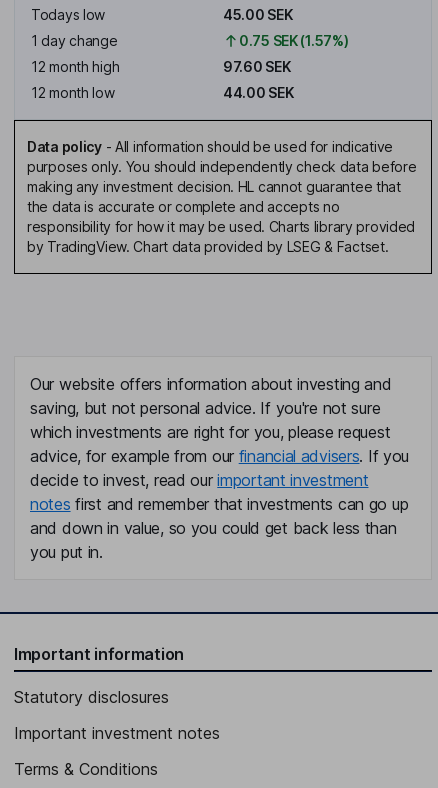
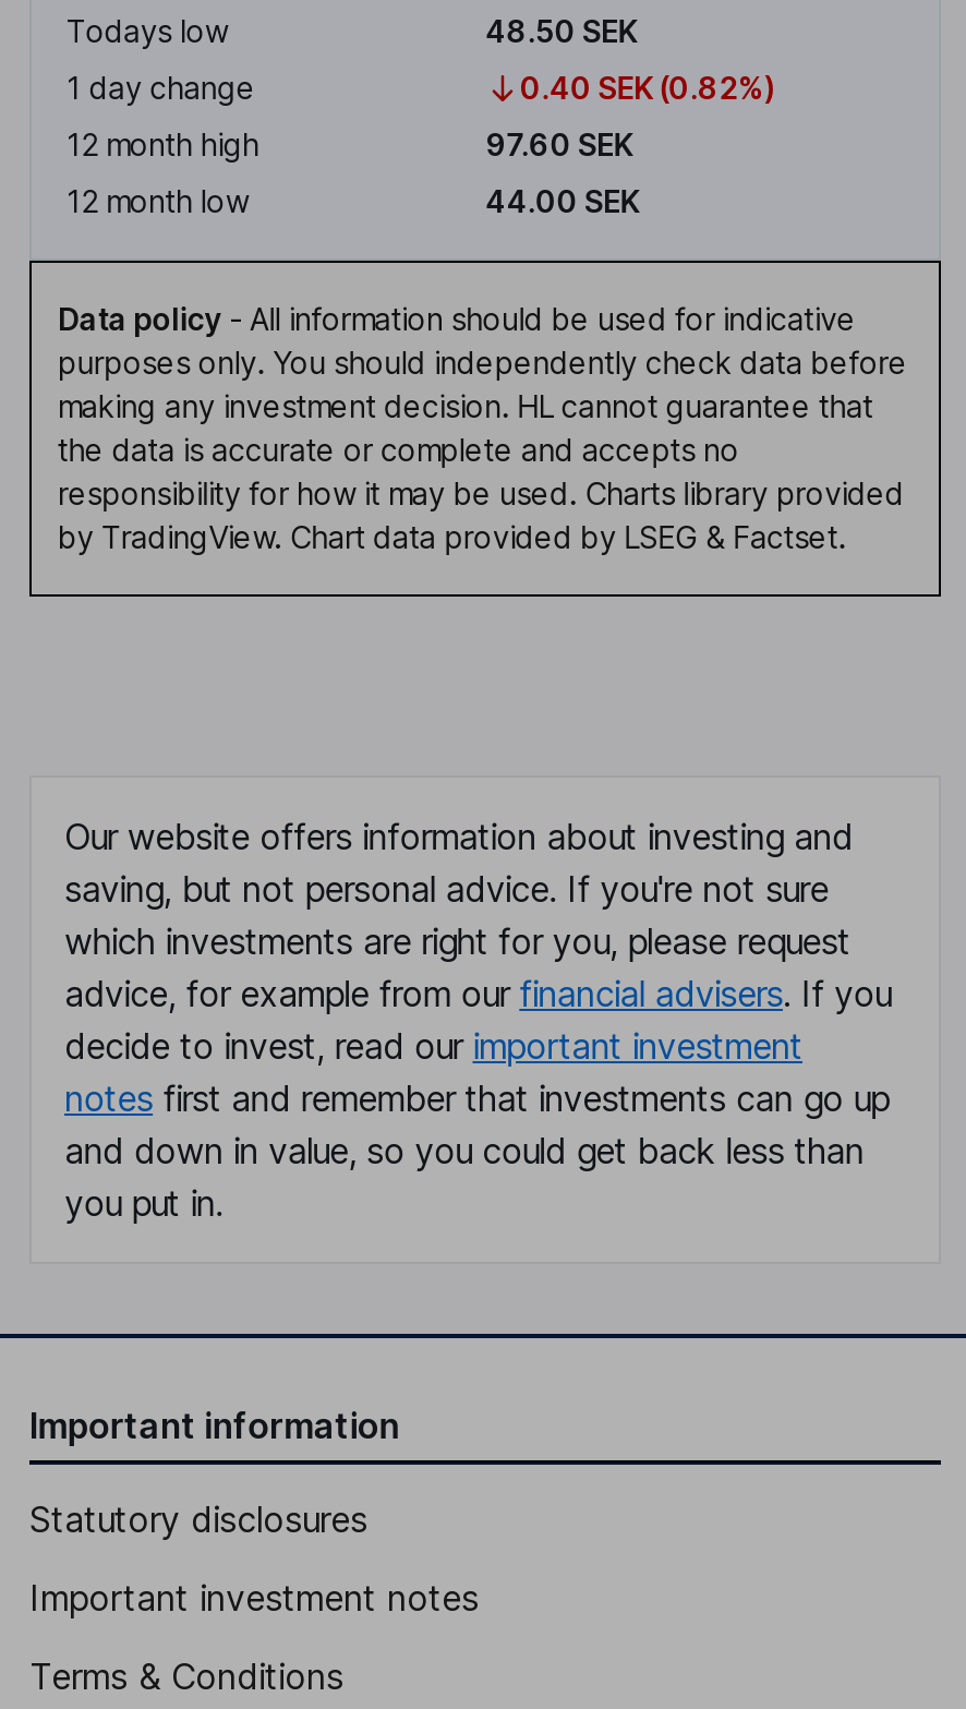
- 45.00 SEK
+ 48.50 SEK

- 0.75 SEK (1.57%)
+ 0.40 SEK (0.82%)
